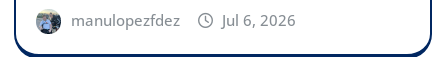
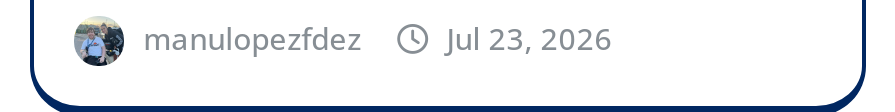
- Jul 6, 2026
+ Jul 23, 2026
